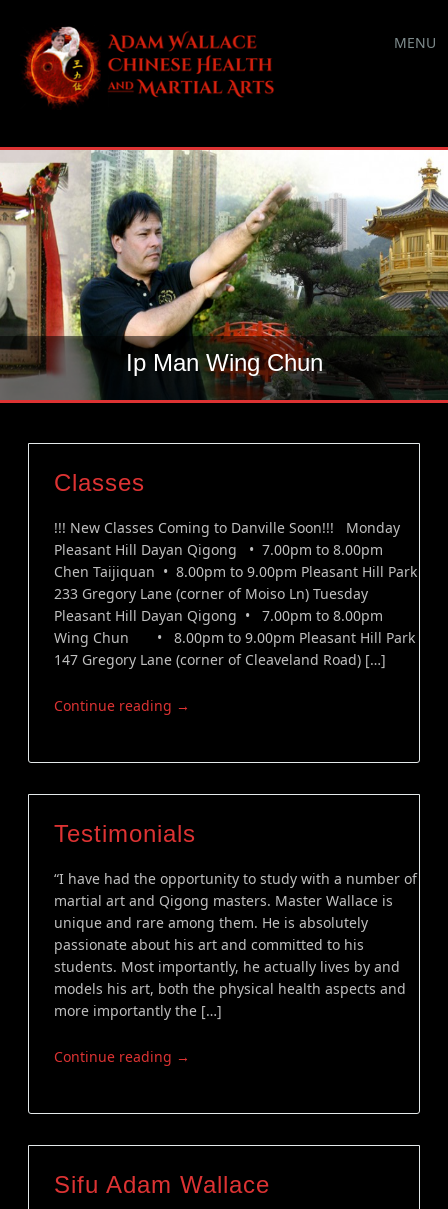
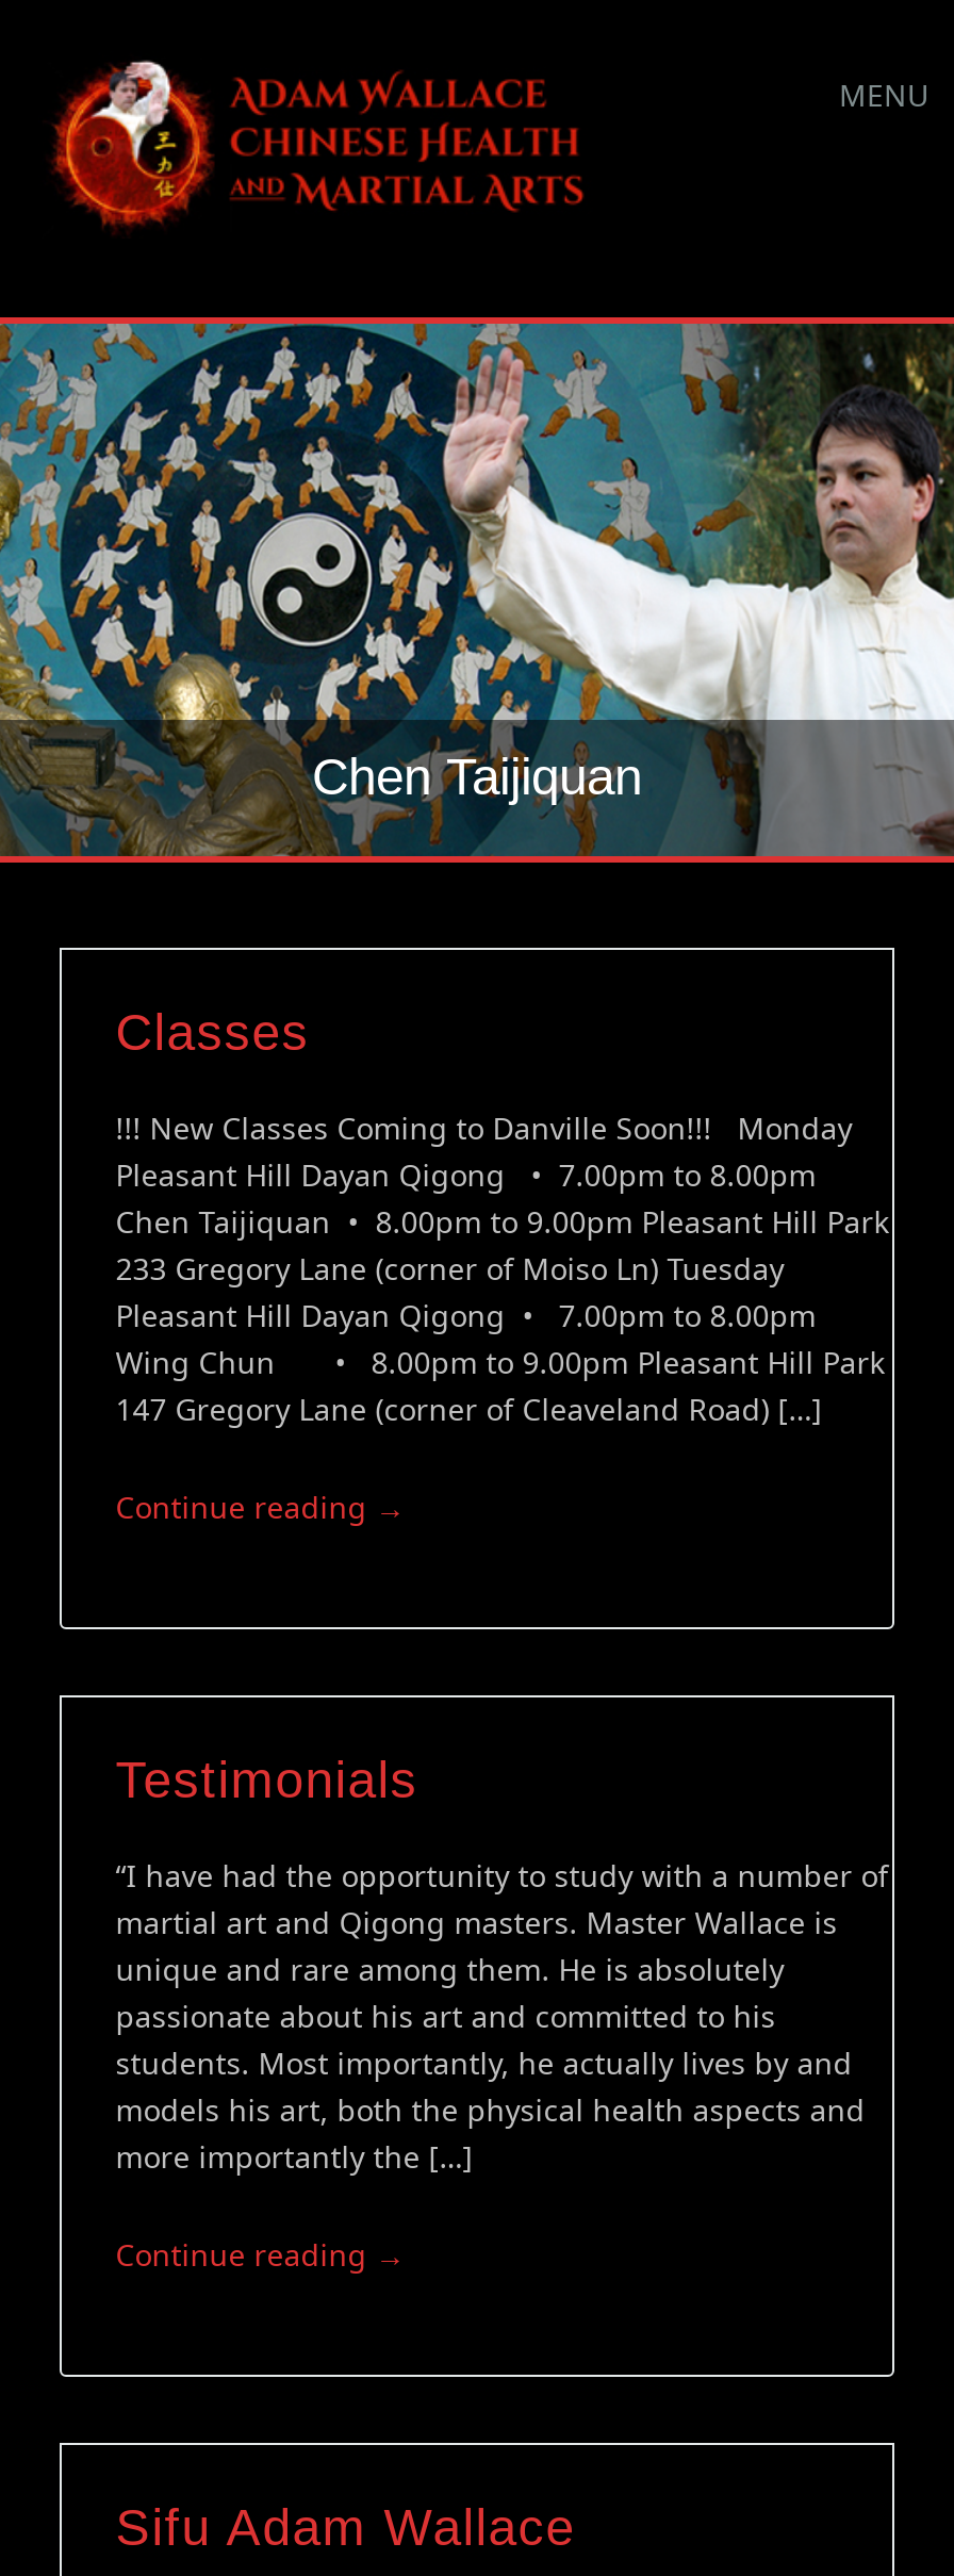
- [image]
- Ip Man Wing Chun
+ [image]
+ Chen Taijiquan
